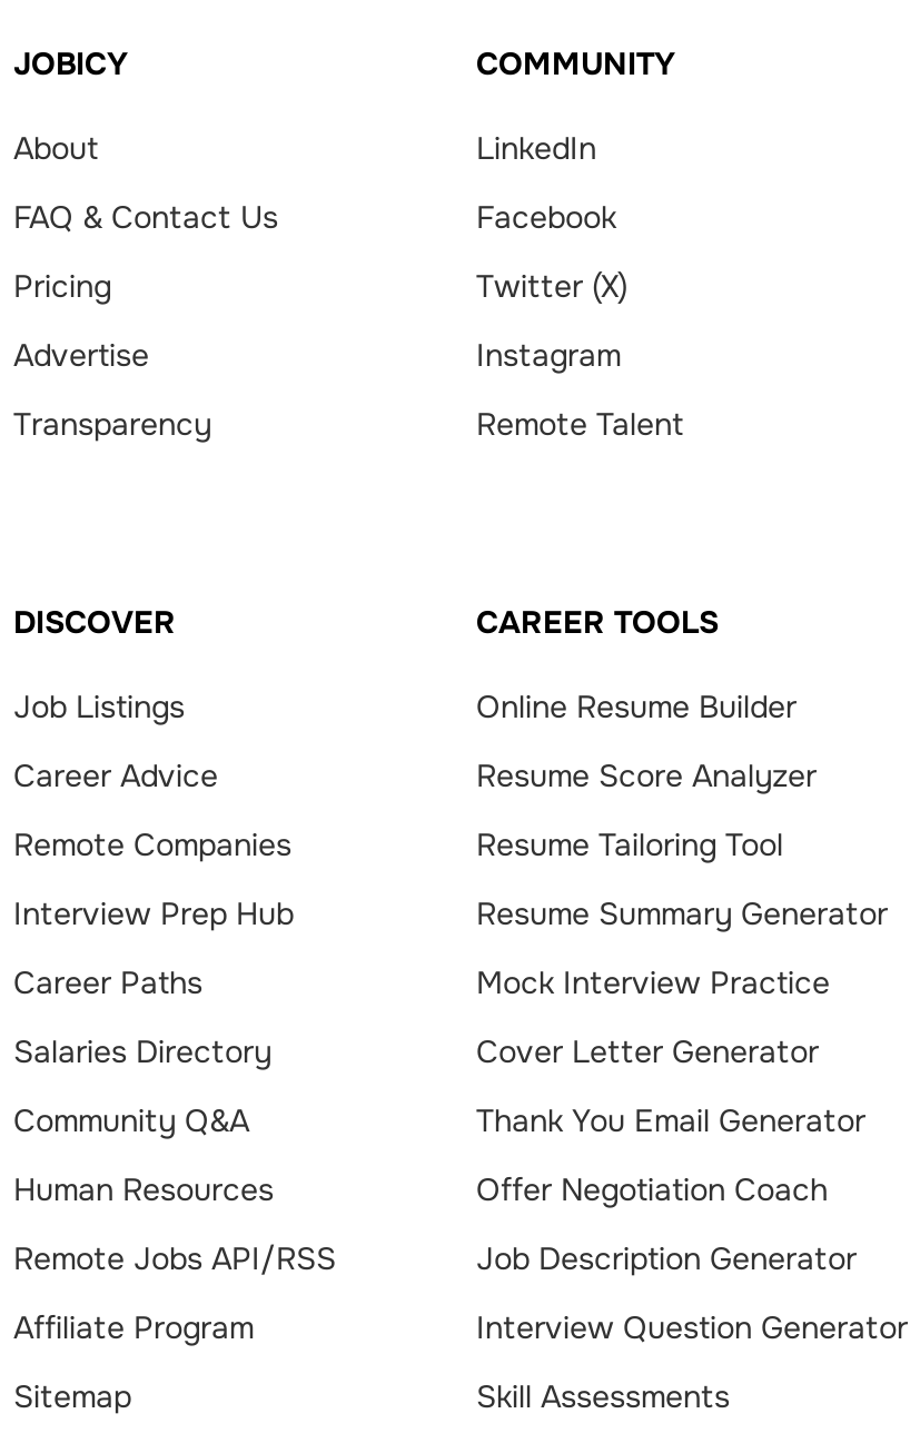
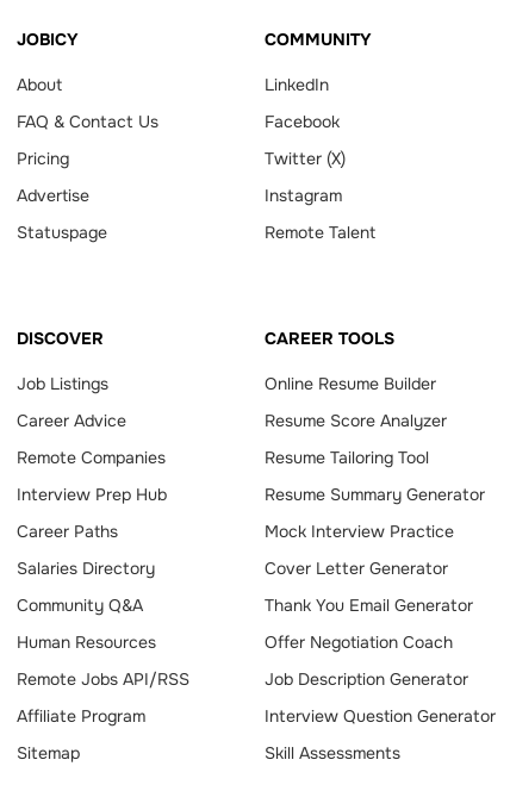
- Transparency
+ Statuspage
